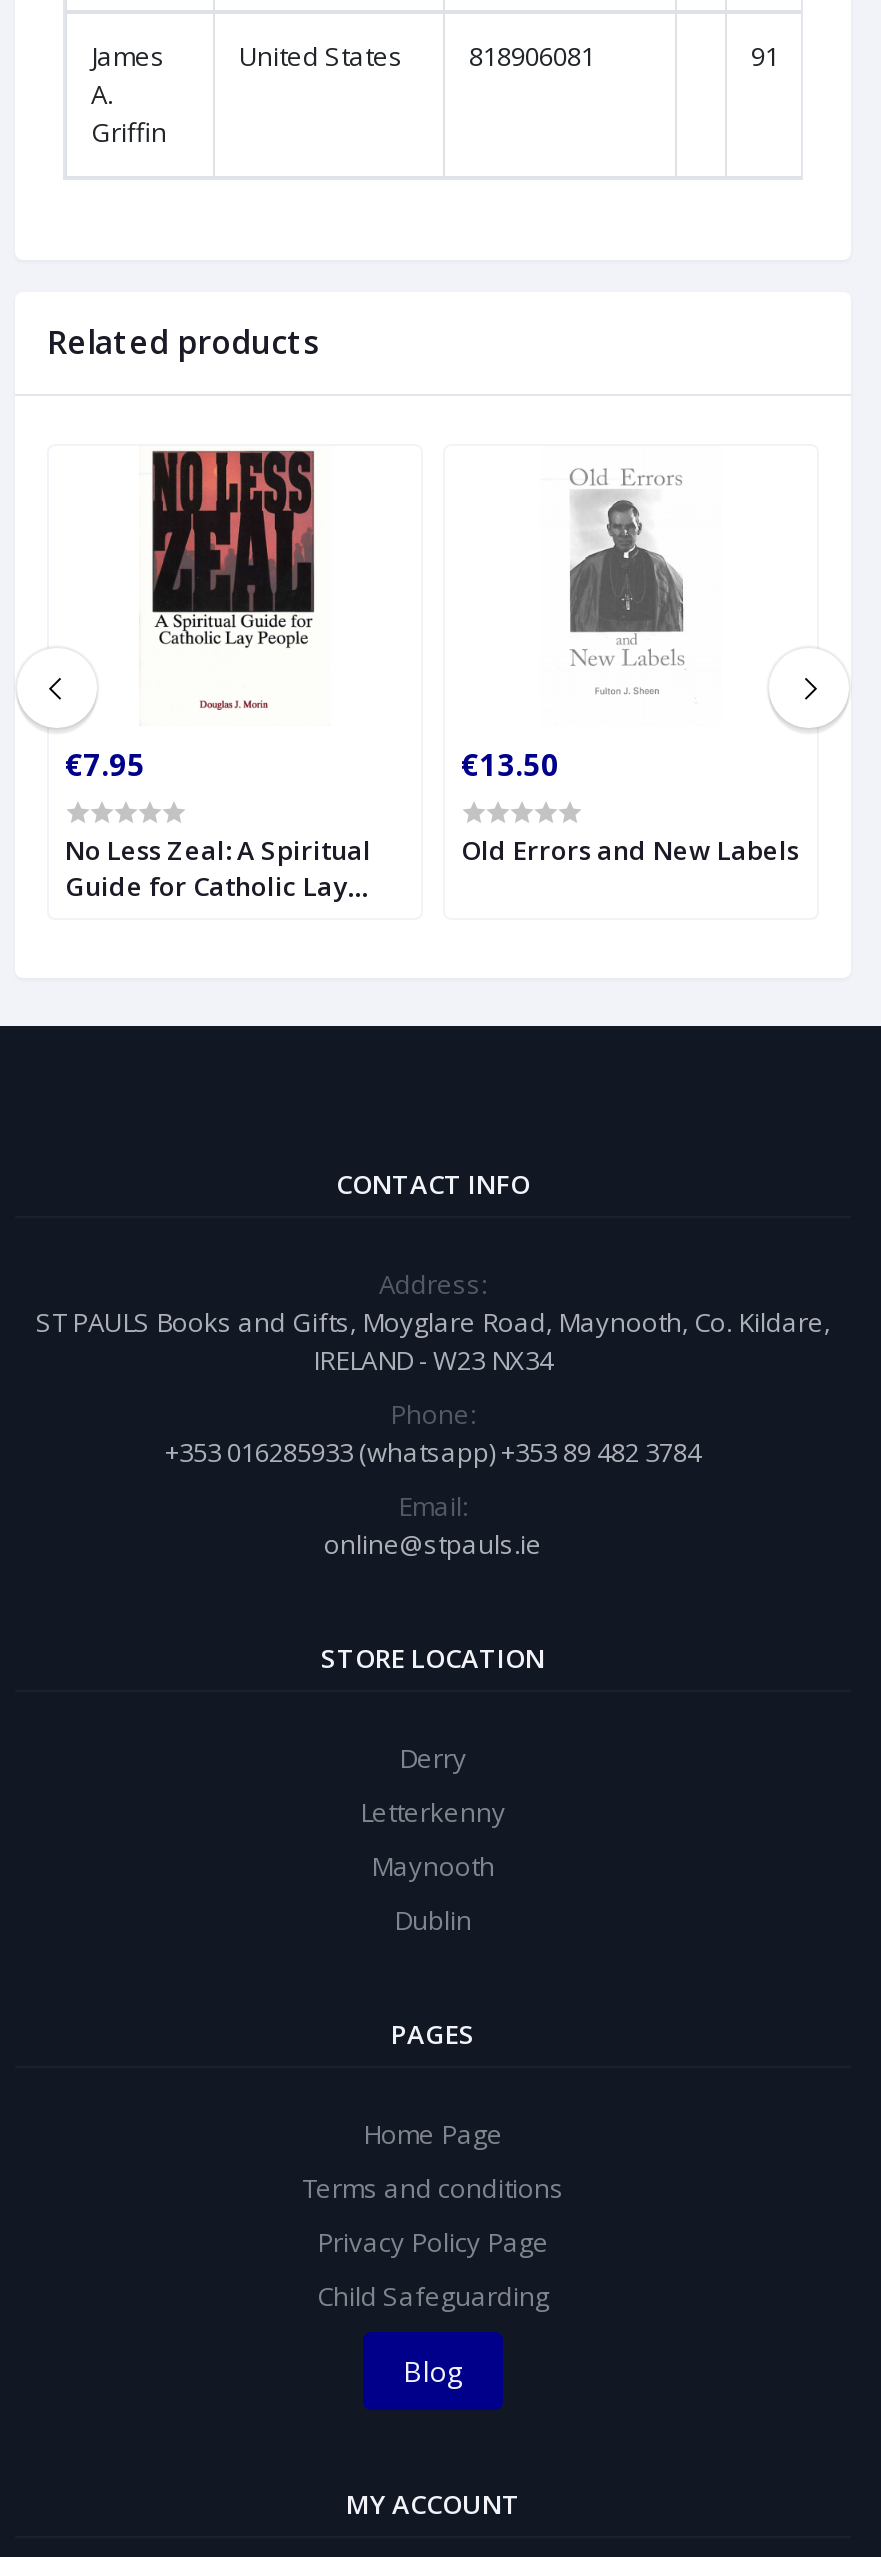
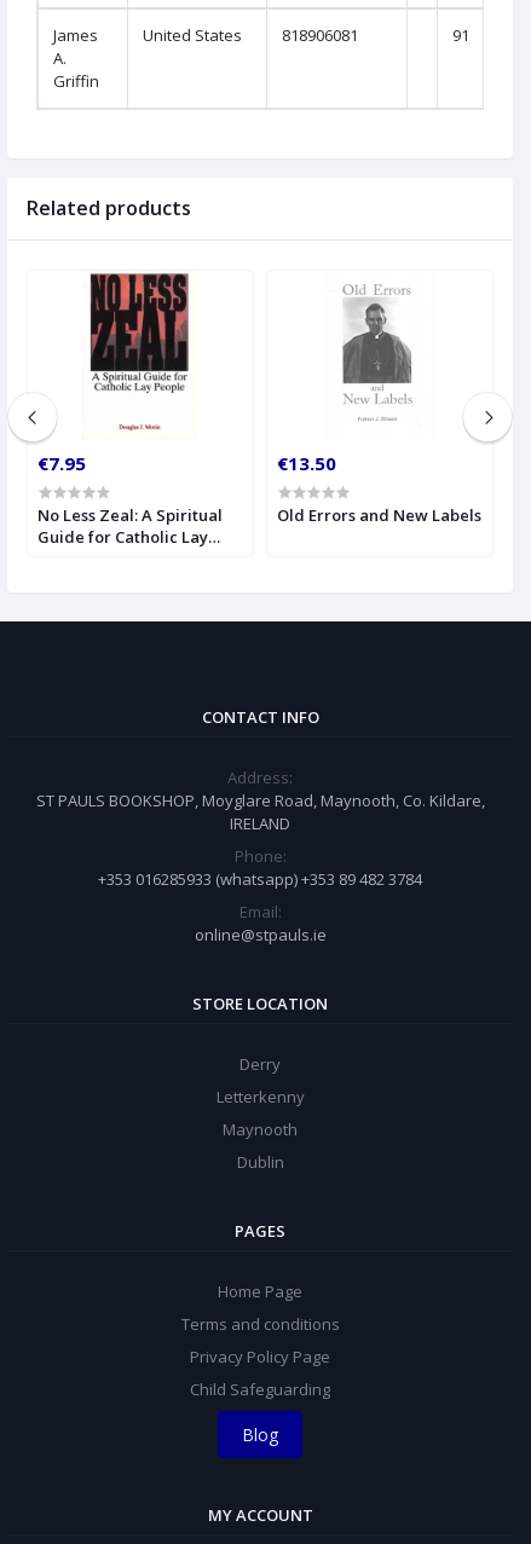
- ST PAULS Books and Gifts, Moyglare Road, Maynooth, Co. Kildare,
- IRELAND - W23 NX34
+ ST PAULS BOOKSHOP, Moyglare Road, Maynooth, Co. Kildare,
+ IRELAND
